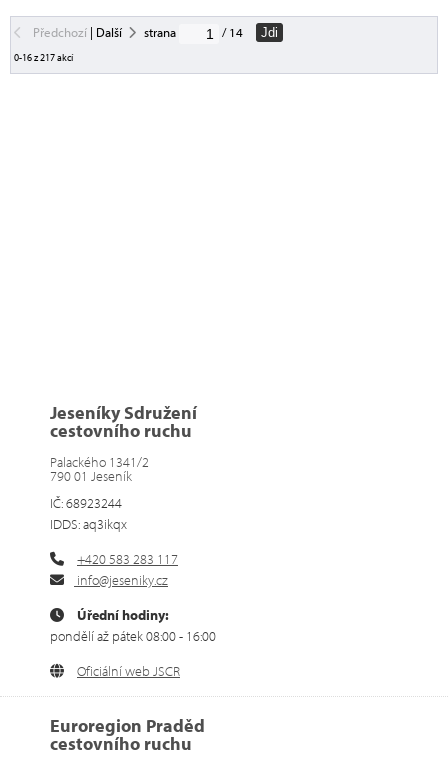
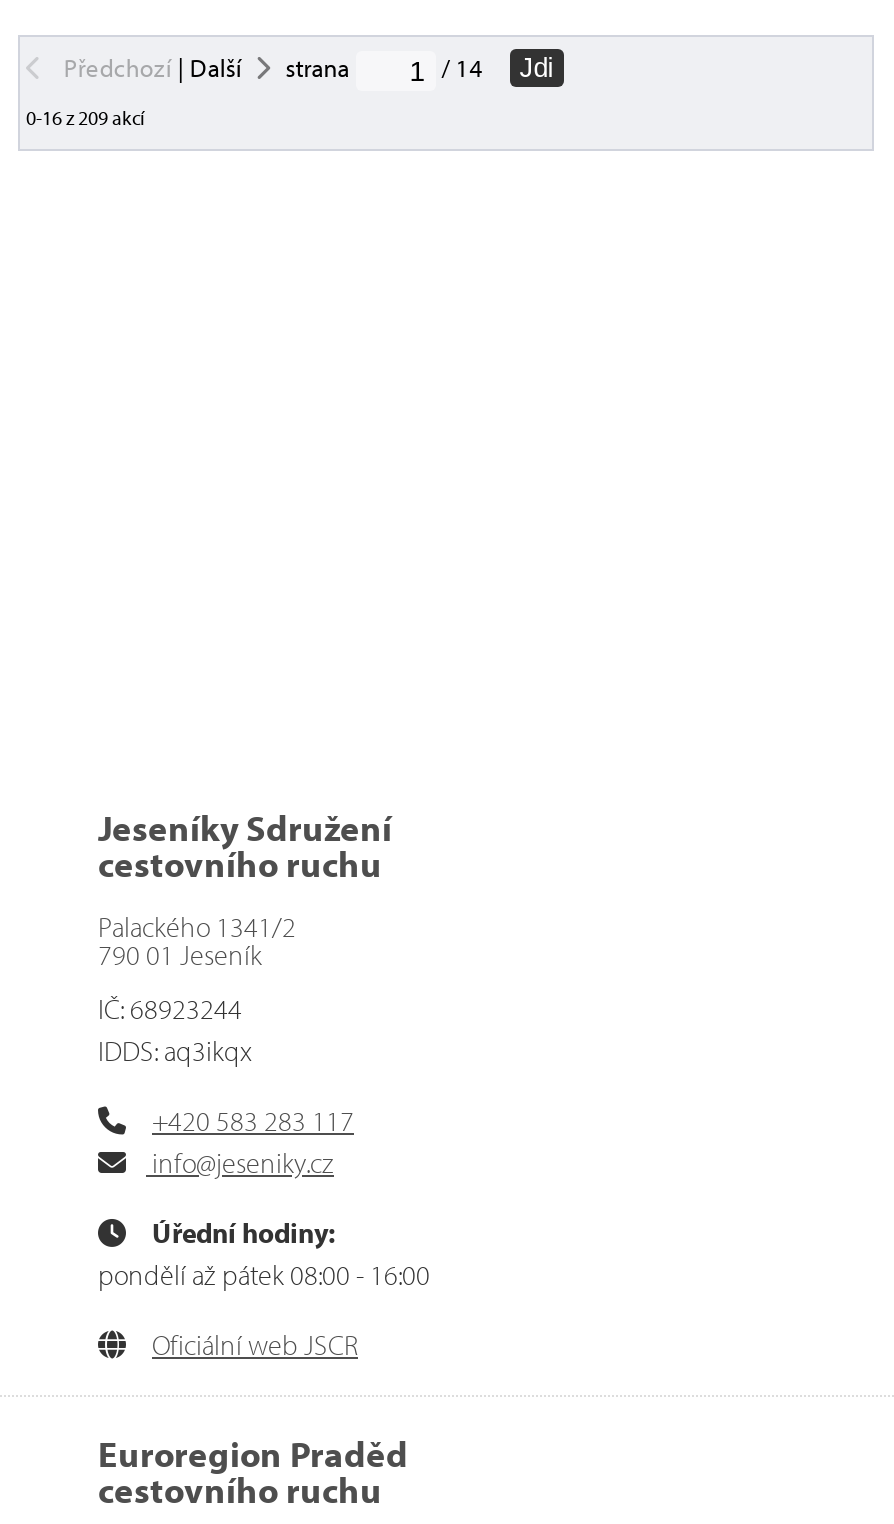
- 0-16 z 217 akcí
+ 0-16 z 209 akcí
